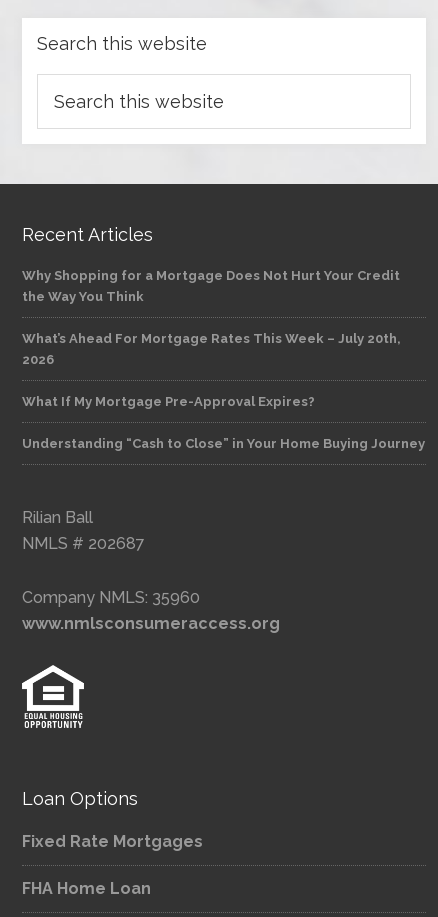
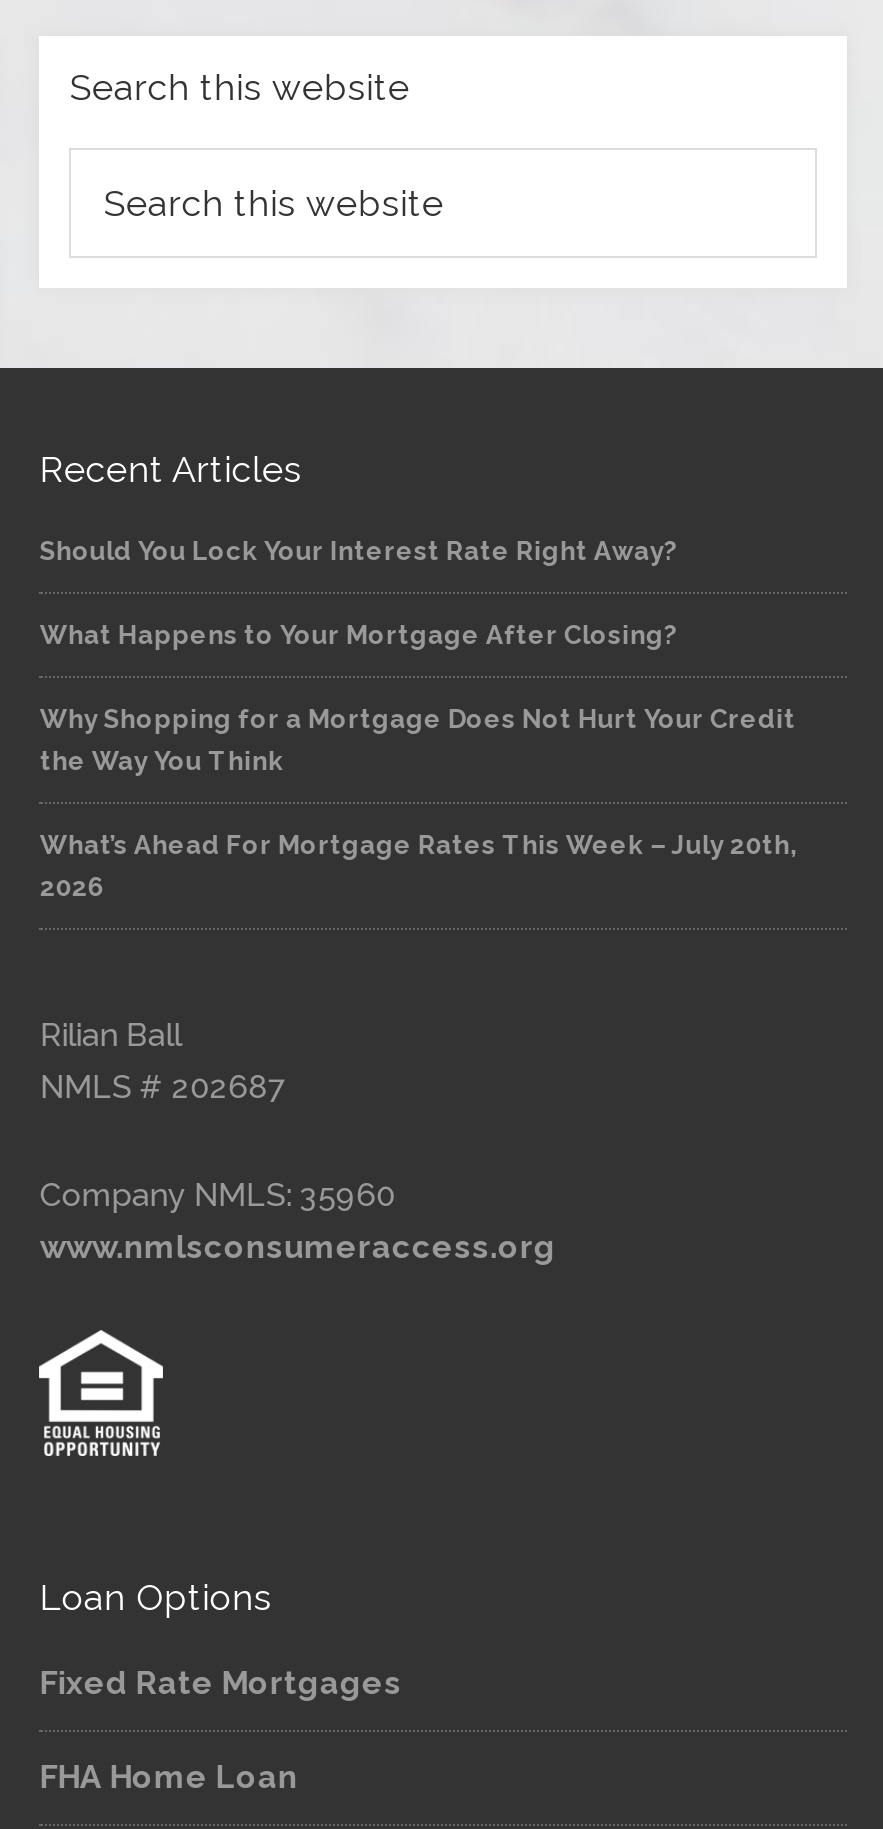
+ Should You Lock Your Interest Rate Right Away?
+ What Happens to Your Mortgage After Closing?

moved down: Why Shopping for a Mortgage Does Not Hurt Your Credit | the Way You Think | What’s Ahead For Mortgage Rates This Week – July 20th, | 2026

- What If My Mortgage Pre-Approval Expires?
- Understanding “Cash to Close” in Your Home Buying Journey
